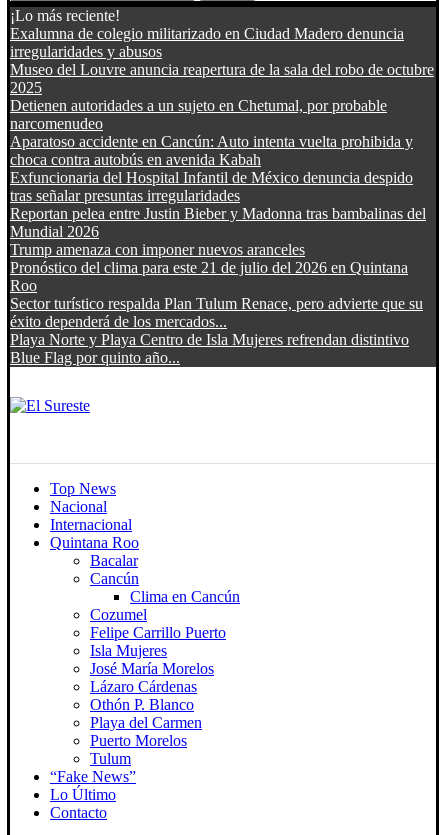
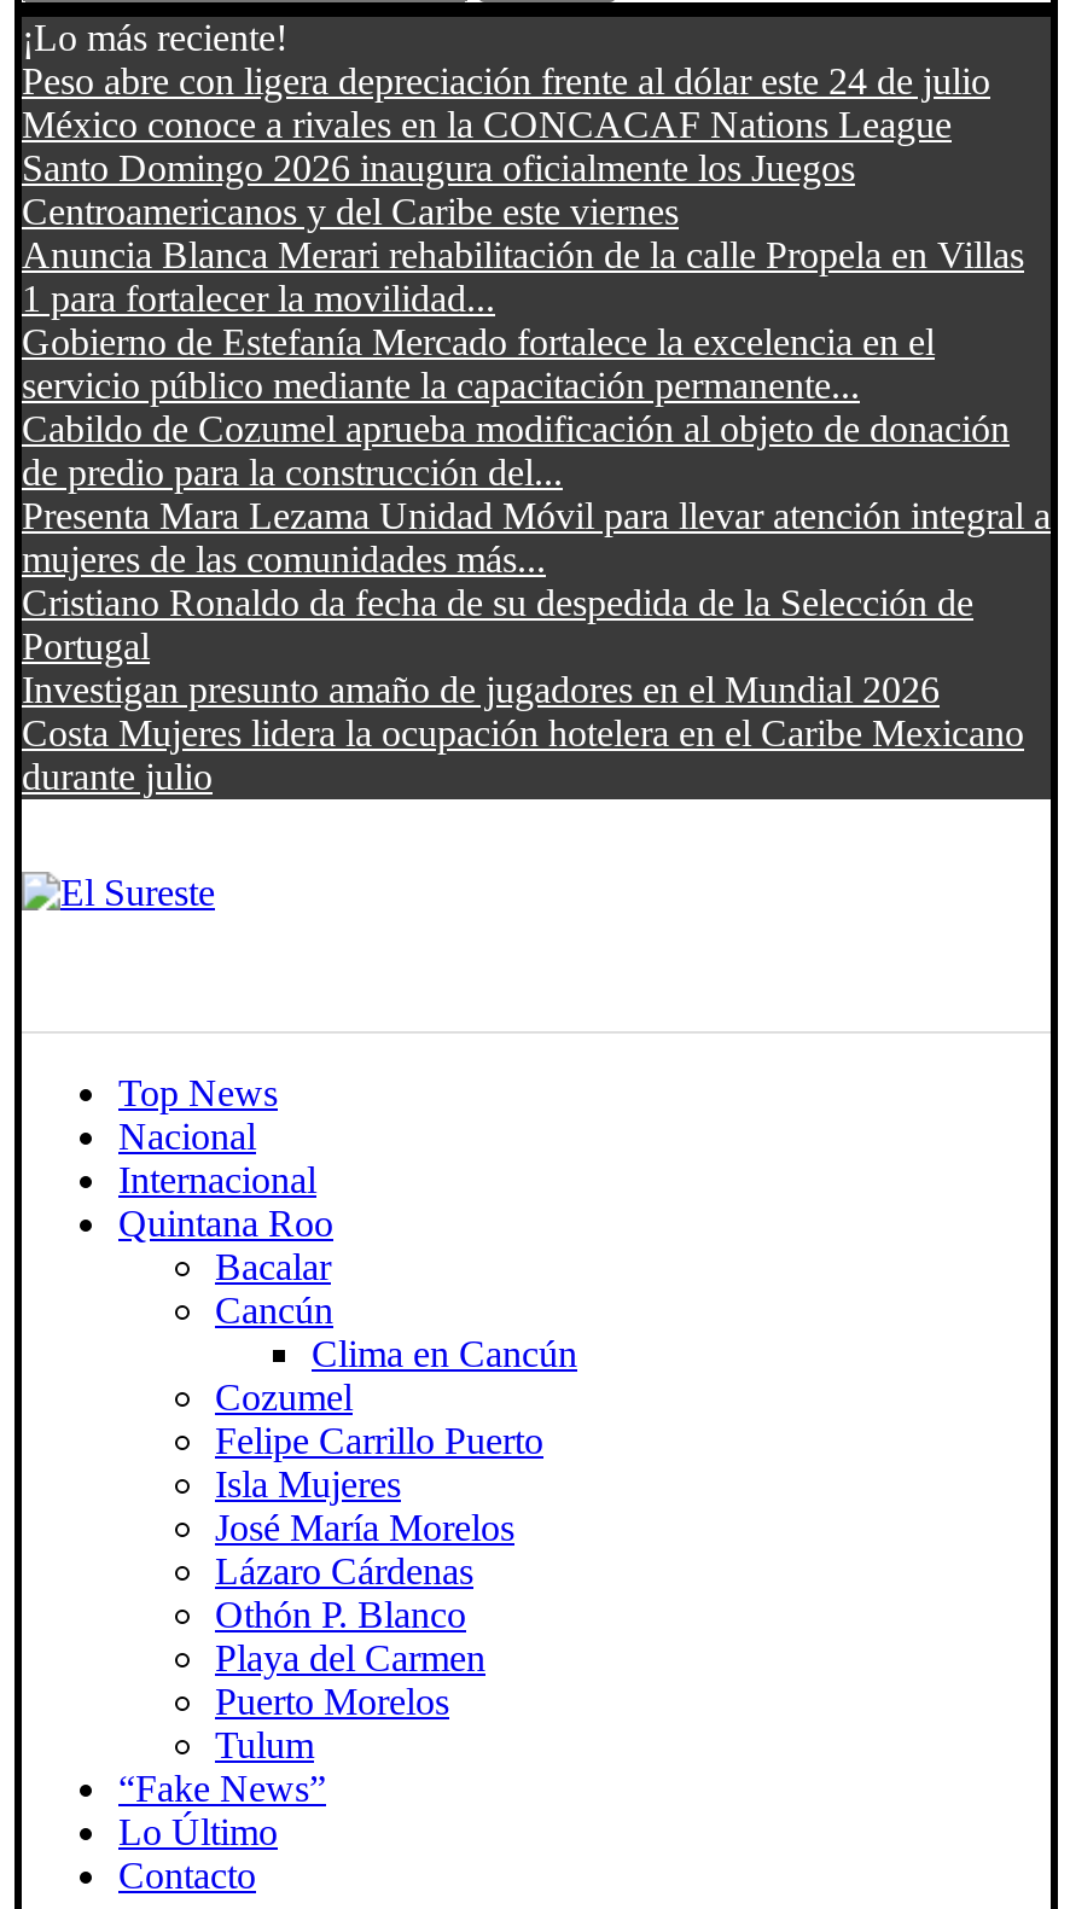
- Exalumna de colegio militarizado en Ciudad Madero denuncia
- irregularidades y abusos
- Museo del Louvre anuncia reapertura de la sala del robo de octubre
- 2025
- Detienen autoridades a un sujeto en Chetumal, por probable
- narcomenudeo
- Aparatoso accidente en Cancún: Auto intenta vuelta prohibida y
- choca contra autobús en avenida Kabah
- Exfuncionaria del Hospital Infantil de México denuncia despido
- tras señalar presuntas irregularidades
- Reportan pelea entre Justin Bieber y Madonna tras bambalinas del
- Mundial 2026
- Trump amenaza con imponer nuevos aranceles
- Pronóstico del clima para este 21 de julio del 2026 en Quintana
- Roo
- Sector turístico respalda Plan Tulum Renace, pero advierte que su
- éxito dependerá de los mercados...
- Playa Norte y Playa Centro de Isla Mujeres refrendan distintivo
- Blue Flag por quinto año...
+ Peso abre con ligera depreciación frente al dólar este 24 de julio
+ México conoce a rivales en la CONCACAF Nations League
+ Santo Domingo 2026 inaugura oficialmente los Juegos
+ Centroamericanos y del Caribe este viernes
+ Anuncia Blanca Merari rehabilitación de la calle Propela en Villas
+ 1 para fortalecer la movilidad...
+ Gobierno de Estefanía Mercado fortalece la excelencia en el
+ servicio público mediante la capacitación permanente...
+ Cabildo de Cozumel aprueba modificación al objeto de donación
+ de predio para la construcción del...
+ Presenta Mara Lezama Unidad Móvil para llevar atención integral a
+ mujeres de las comunidades más...
+ Cristiano Ronaldo da fecha de su despedida de la Selección de
+ Portugal
+ Investigan presunto amaño de jugadores en el Mundial 2026
+ Costa Mujeres lidera la ocupación hotelera en el Caribe Mexicano
+ durante julio
